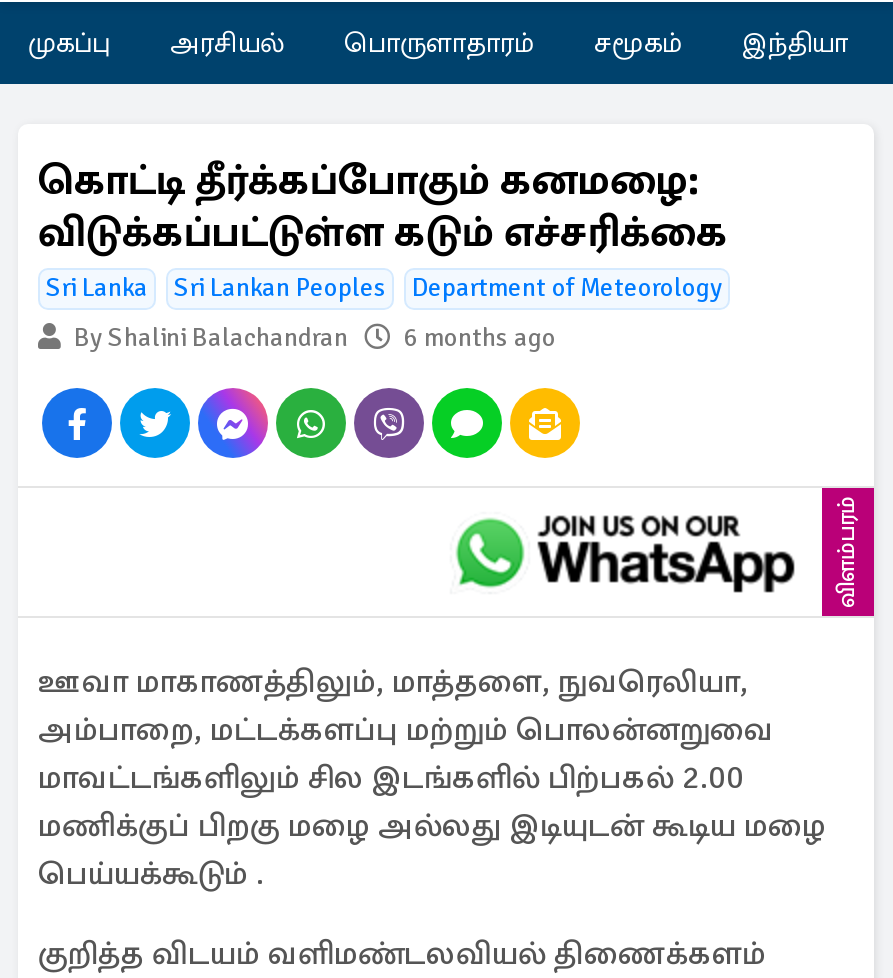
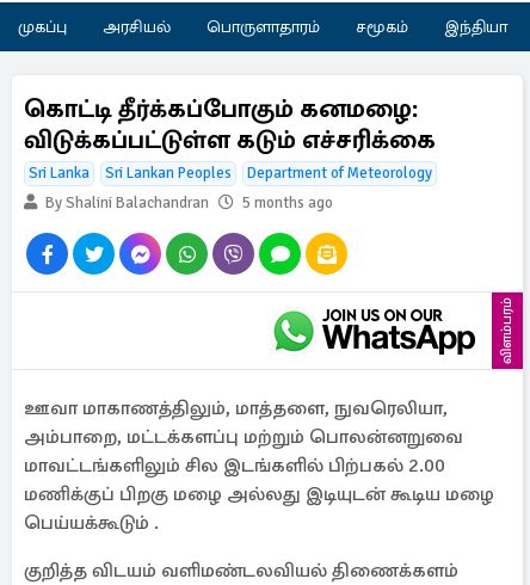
- By Shalini Balachandran 6 months ago
+ By Shalini Balachandran 5 months ago
